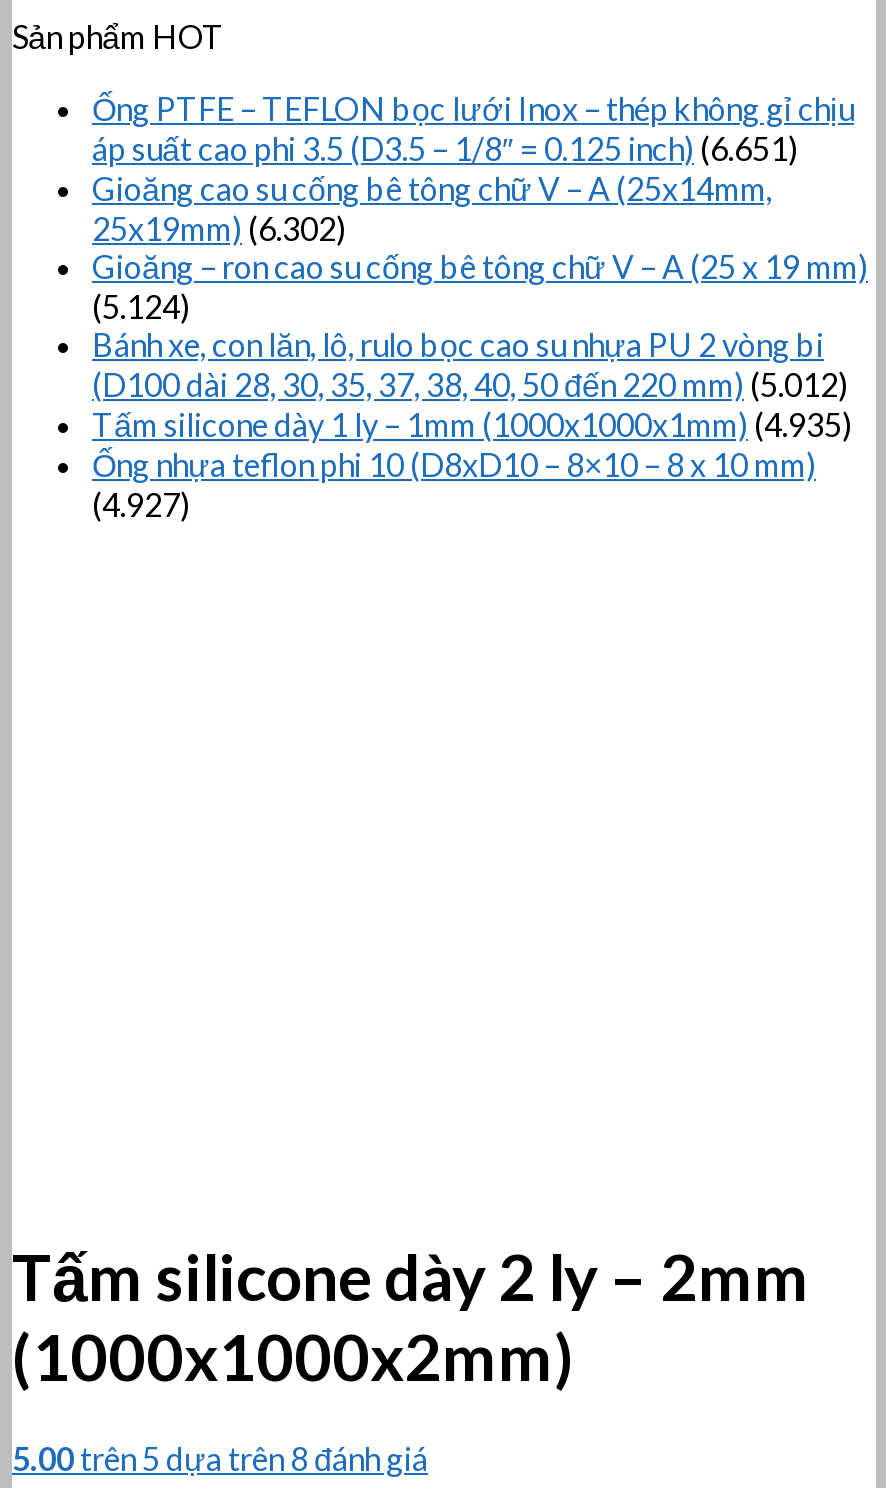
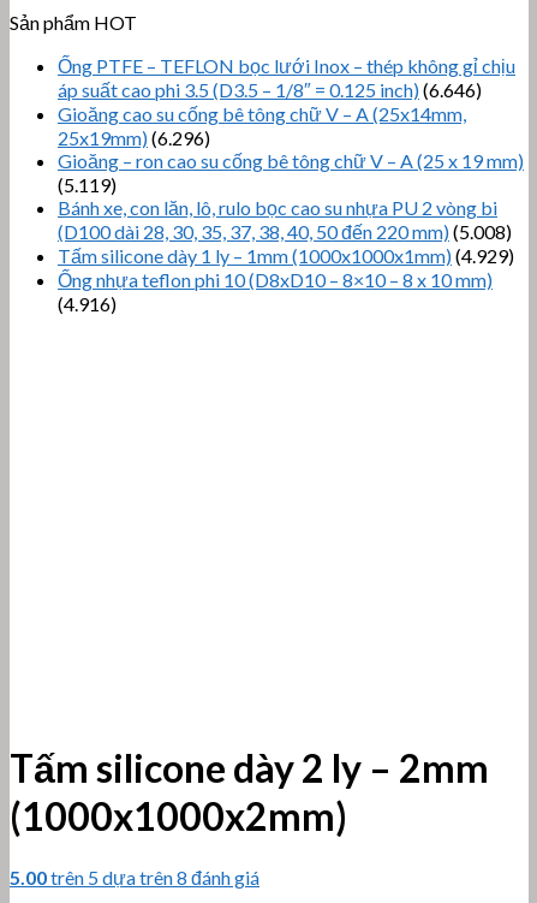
- áp suất cao phi 3.5 (D3.5 – 1/8″ = 0.125 inch) (6.651)
+ áp suất cao phi 3.5 (D3.5 – 1/8″ = 0.125 inch) (6.646)

- 25x19mm) (6.302)
+ 25x19mm) (6.296)

- (5.124)
+ (5.119)

- (D100 dài 28, 30, 35, 37, 38, 40, 50 đến 220 mm) (5.012)
+ (D100 dài 28, 30, 35, 37, 38, 40, 50 đến 220 mm) (5.008)

- Tấm silicone dày 1 ly – 1mm (1000x1000x1mm) (4.935)
+ Tấm silicone dày 1 ly – 1mm (1000x1000x1mm) (4.929)

- (4.927)
+ (4.916)
